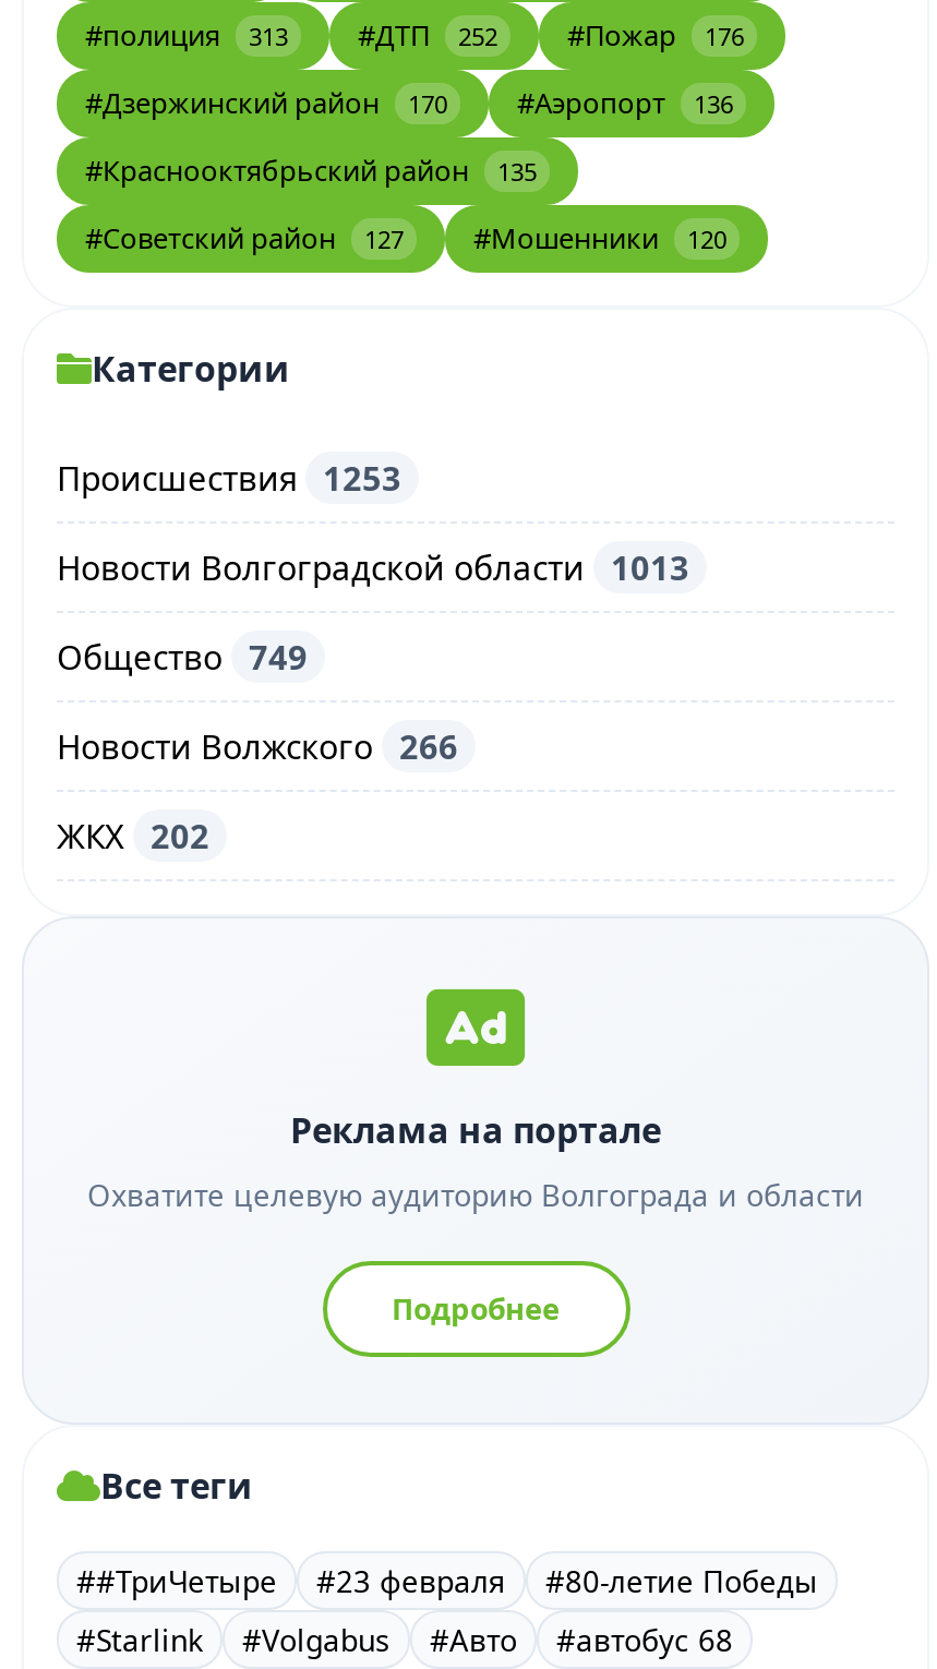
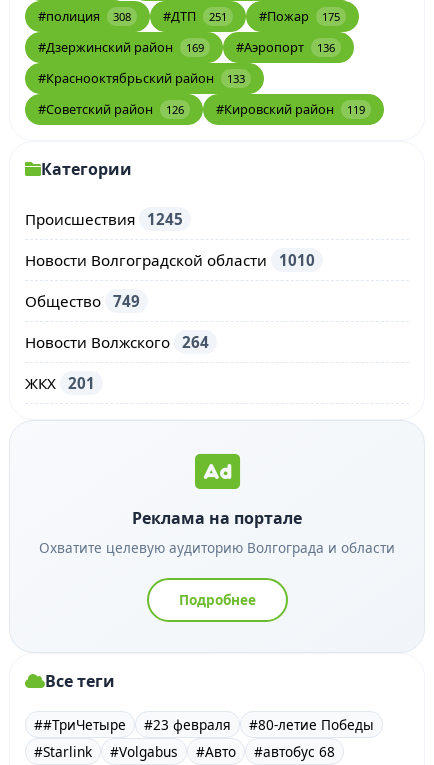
- #полиция 313
+ #полиция 308

- #ДТП 252
+ #ДТП 251

- #Пожар 176
+ #Пожар 175

- #Дзержинский район 170
+ #Дзержинский район 169

- #Краснооктябрьский район 135
+ #Краснооктябрьский район 133

- 127
- #Мошенники
- 120
+ 126
+ #Кировский район
+ 119

- Происшествия 1253
+ Происшествия 1245

- Новости Волгоградской области 1013
+ Новости Волгоградской области 1010

- Новости Волжского 266
+ Новости Волжского 264

- ЖКХ 202
+ ЖКХ 201
